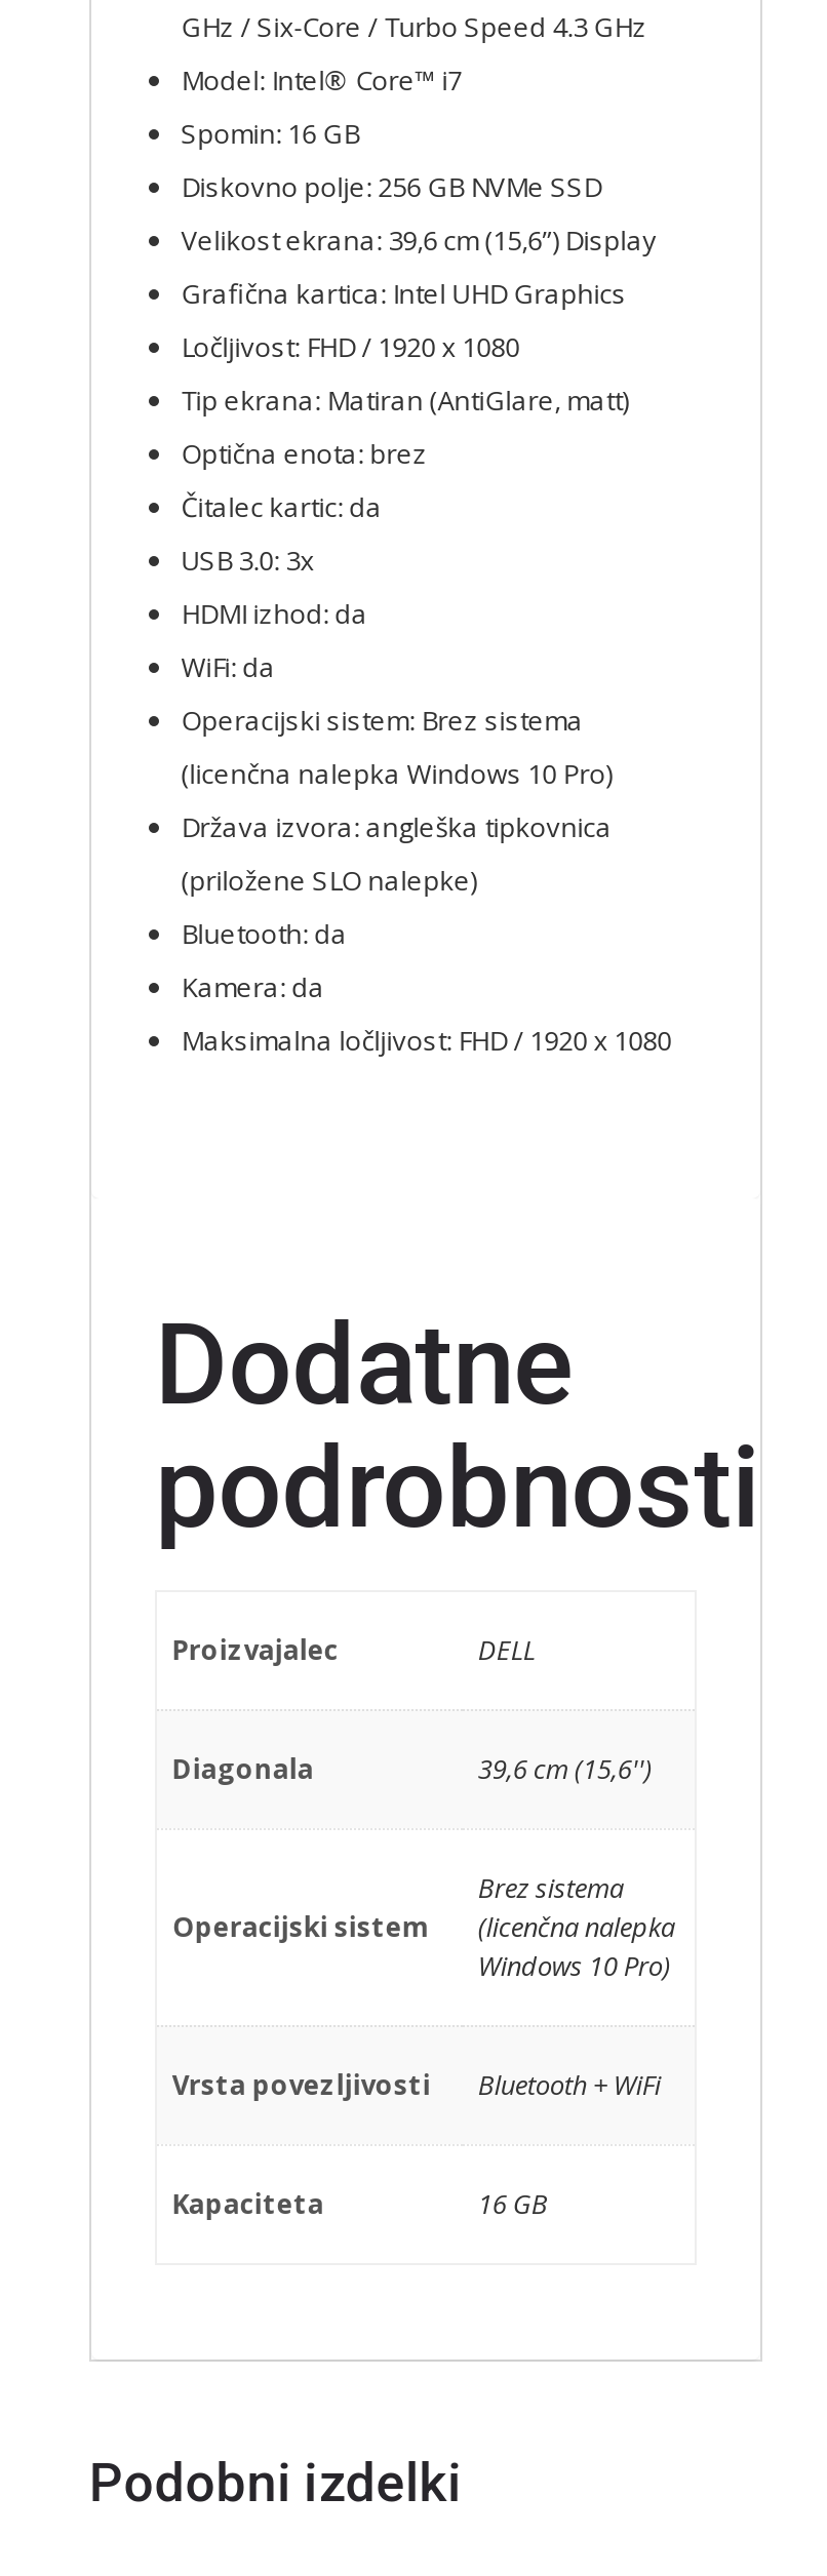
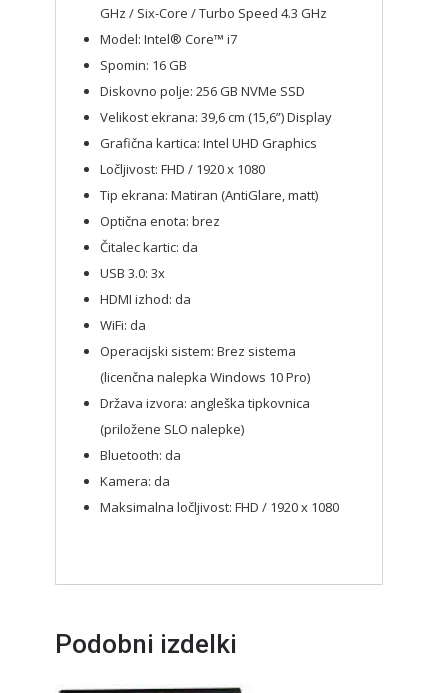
- Dodatne
- podrobnosti
- Proizvajalec
- DELL
- Diagonala
- 39,6 cm (15,6'')

- Brez sistema
- (licenčna nalepka
- Windows 10 Pro)
- Vrsta povezljivosti
- Bluetooth + WiFi
- Kapaciteta
- 16 GB

- Operacijski sistem
